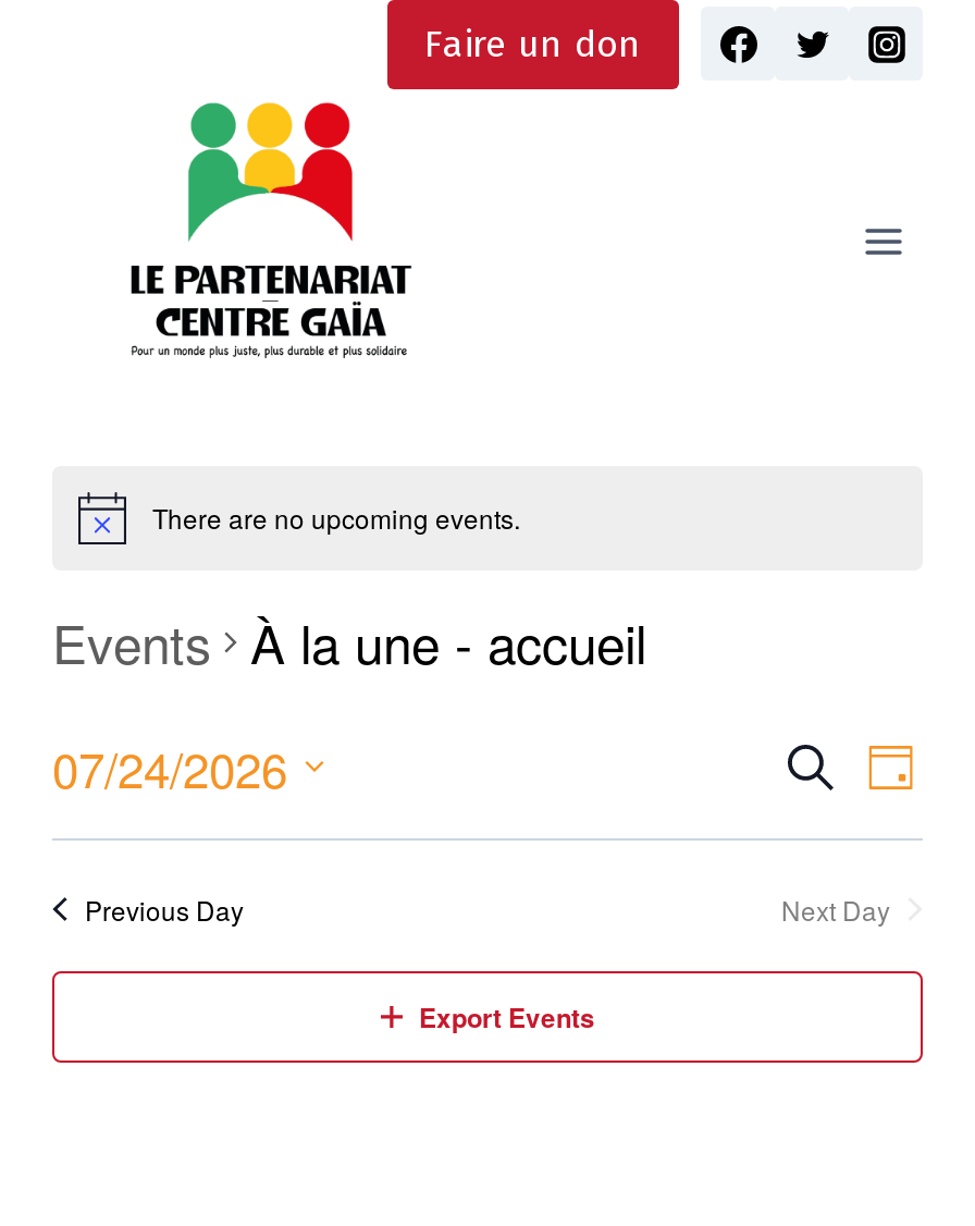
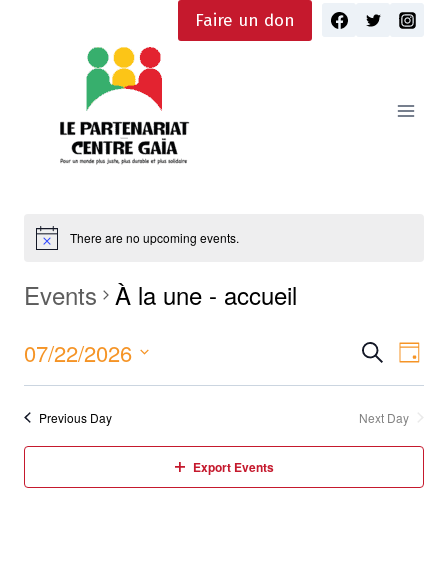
- 07/24/2026
+ 07/22/2026
